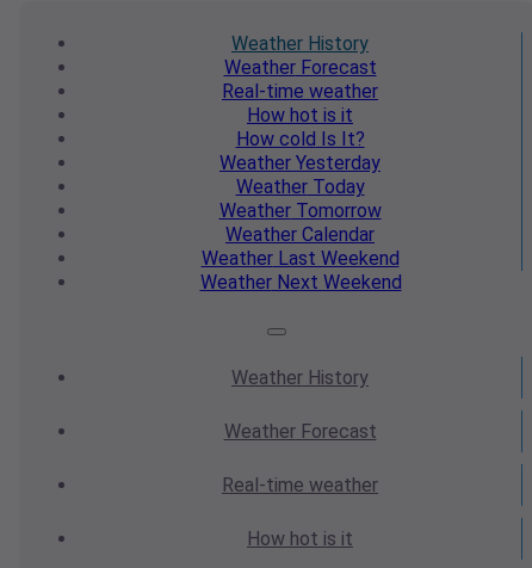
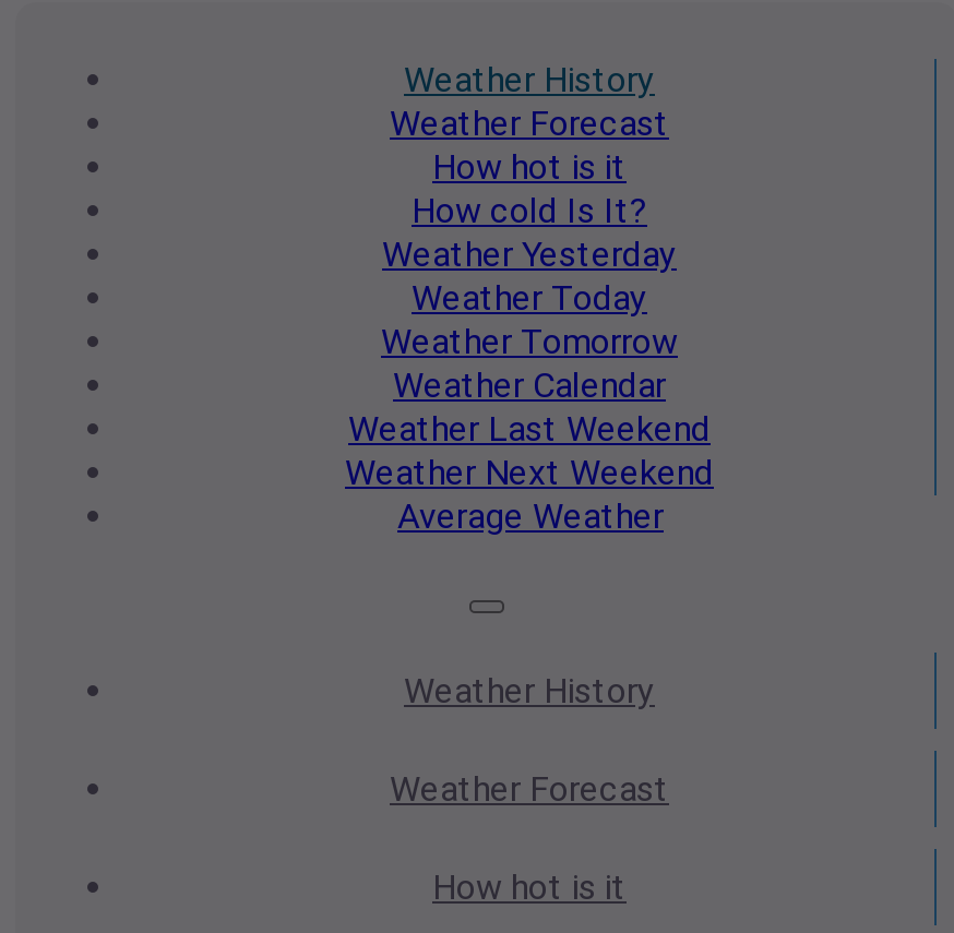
- Real-time weather

+ Average Weather

- Real-time weather
